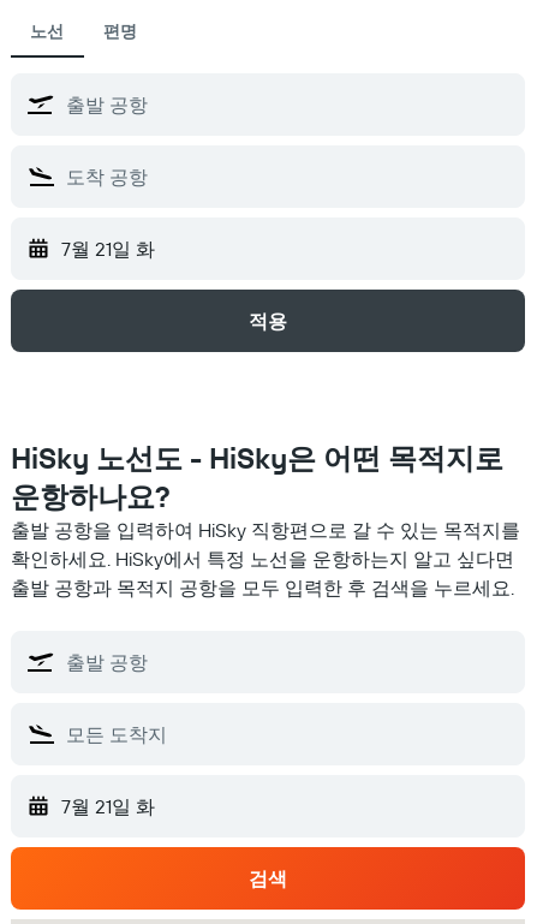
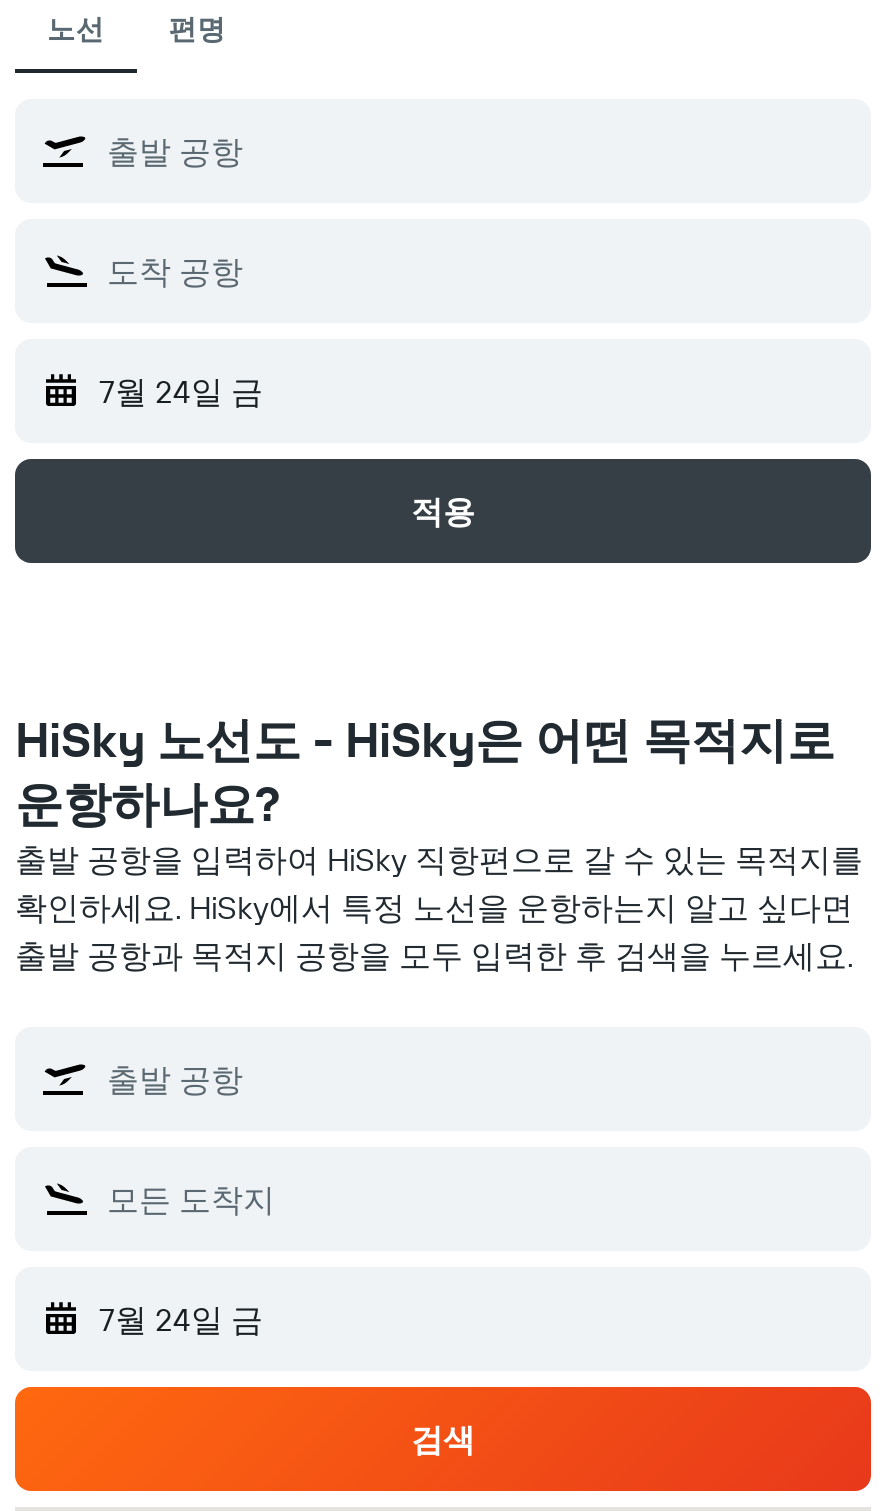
- 7월 21일 화
+ 7월 24일 금

- 7월 21일 화
+ 7월 24일 금
